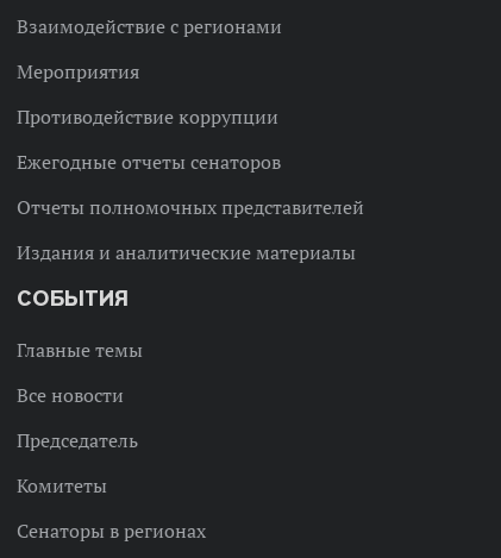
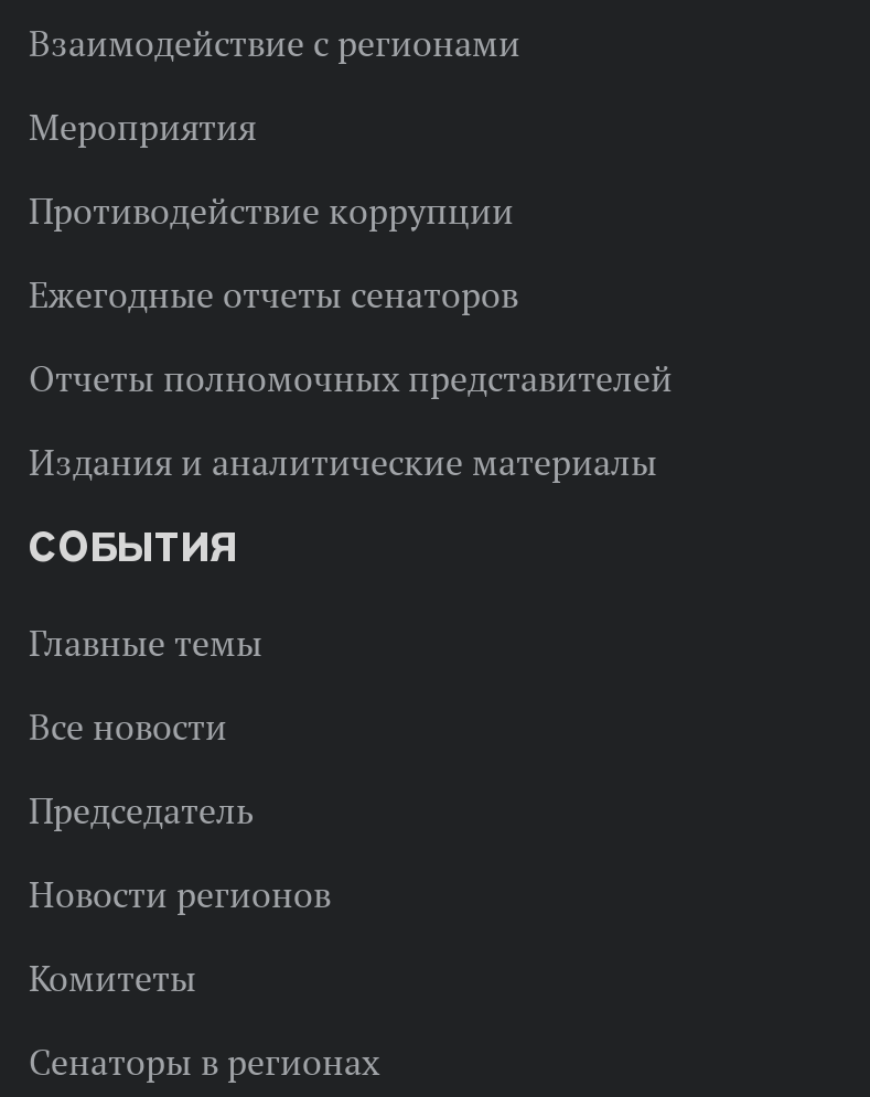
+ Новости регионов
